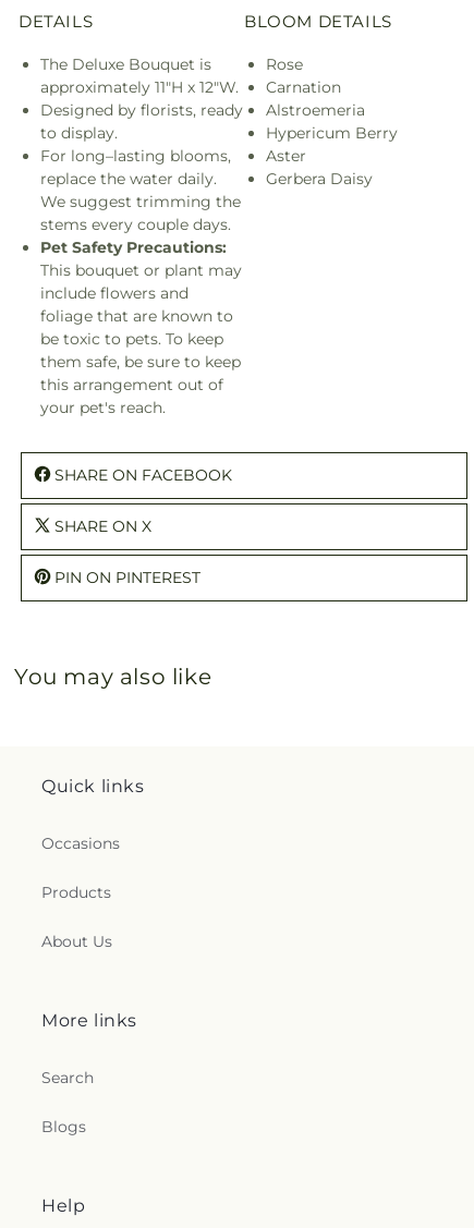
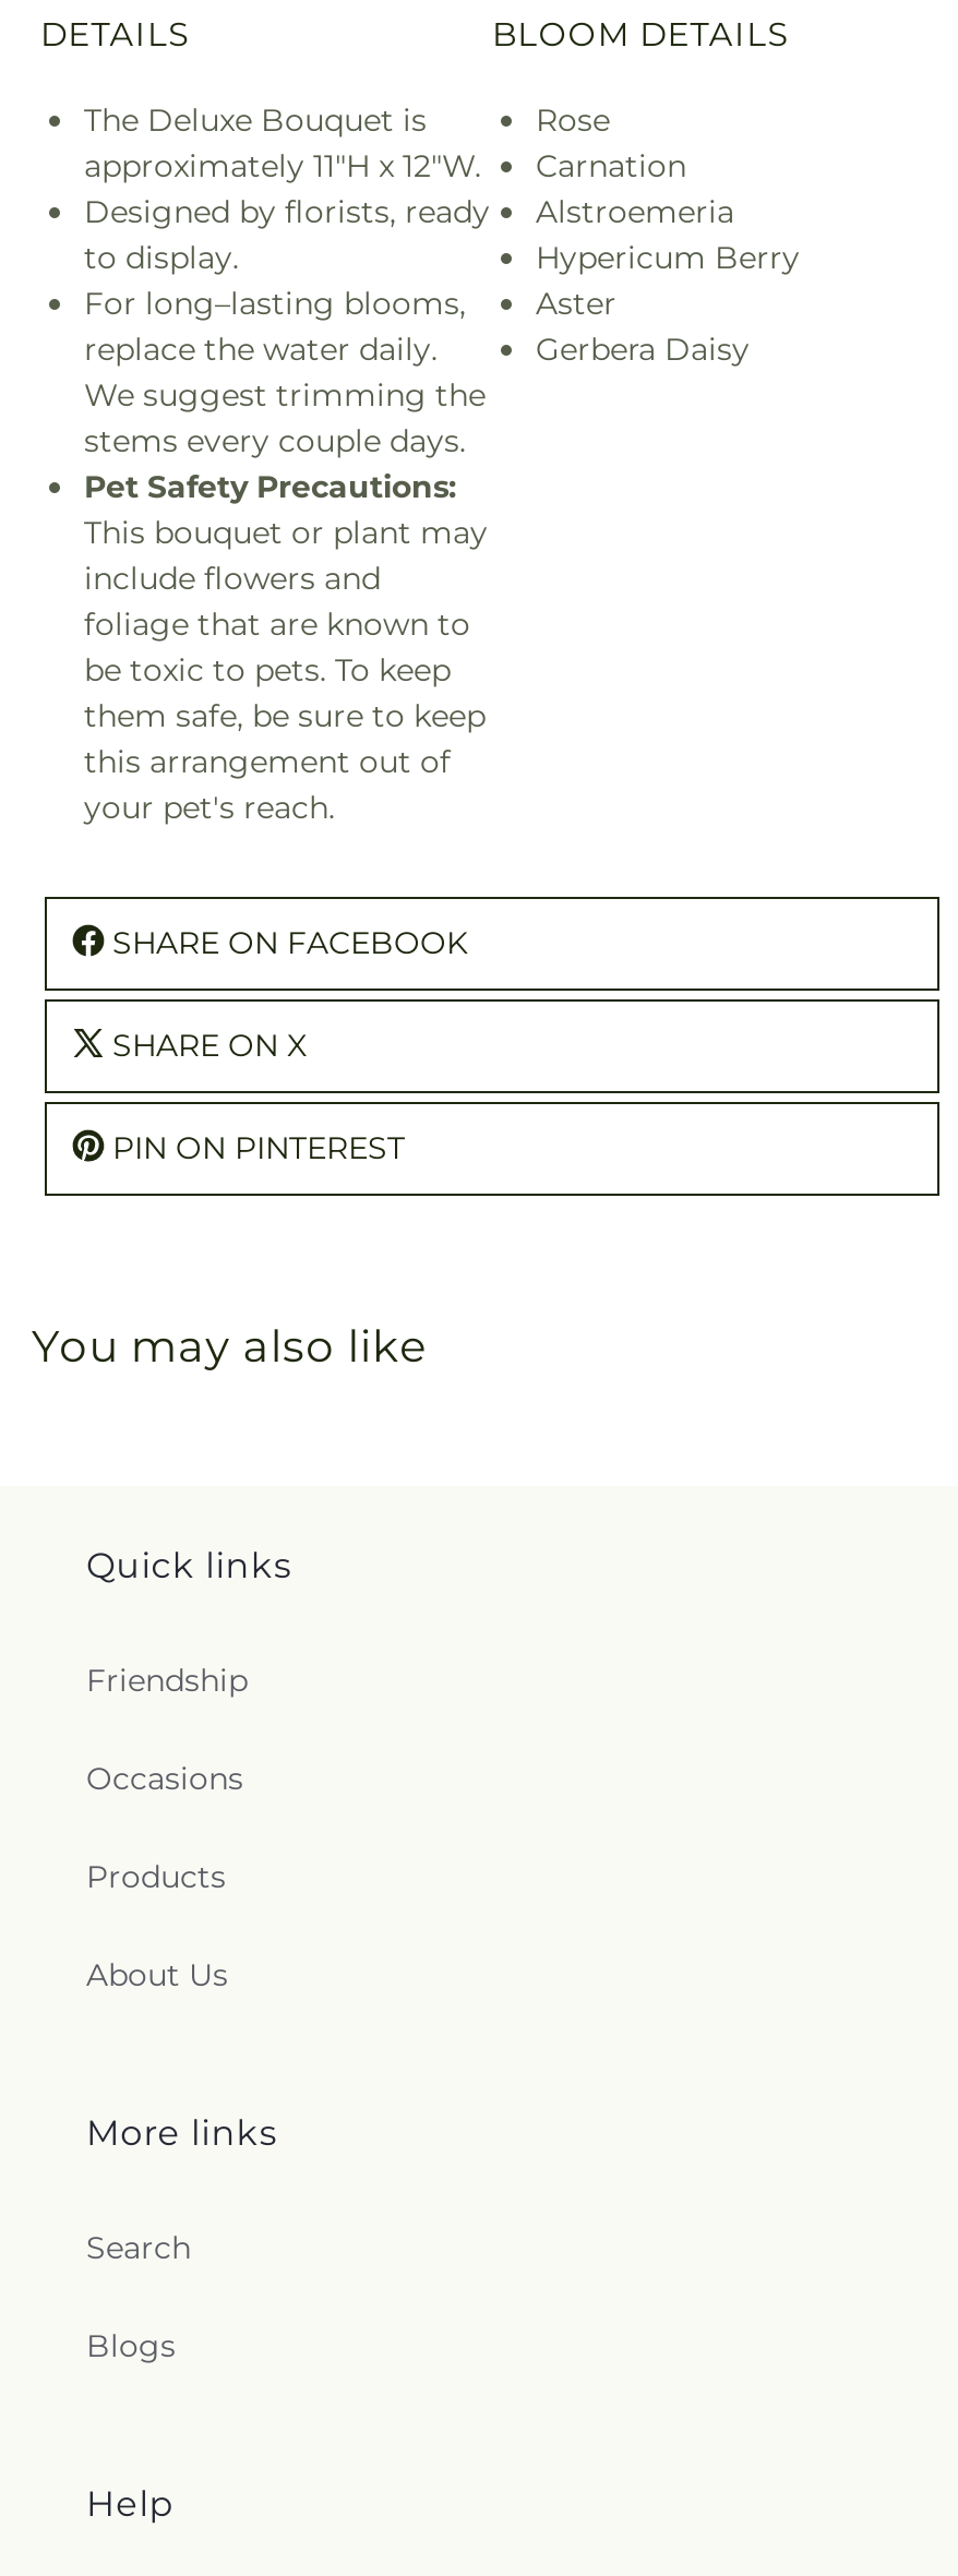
+ Friendship
